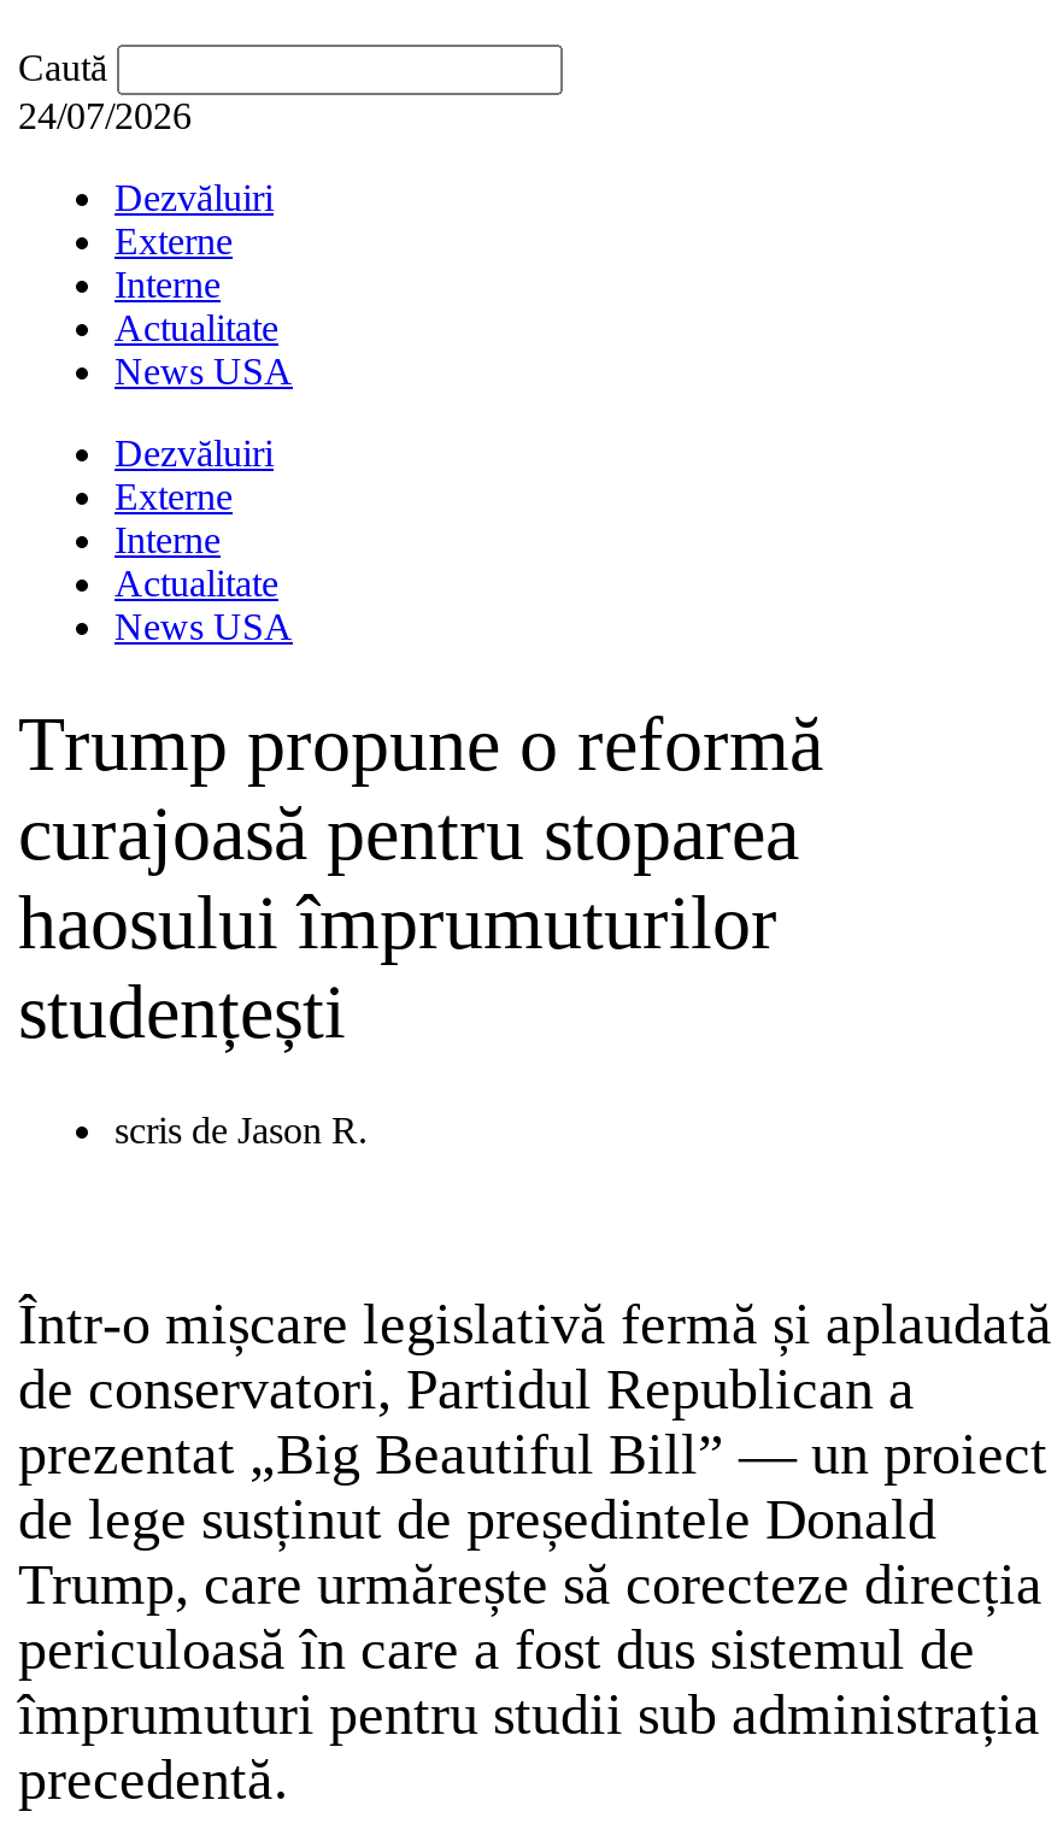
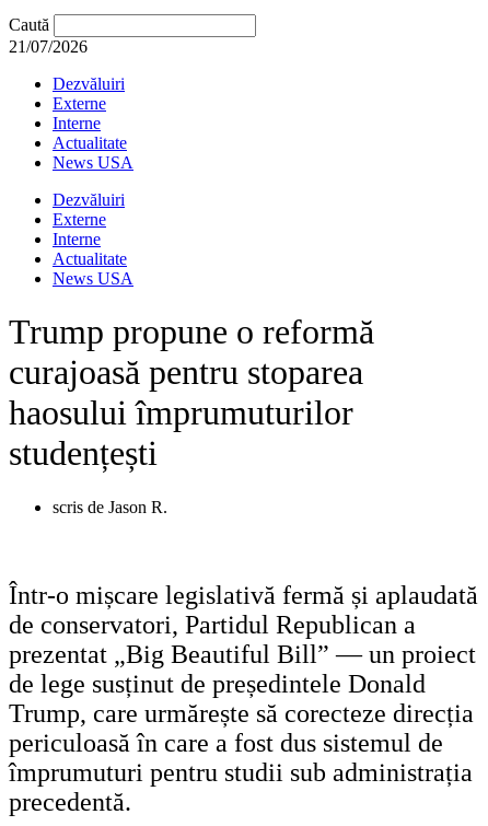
- 24/07/2026
+ 21/07/2026
